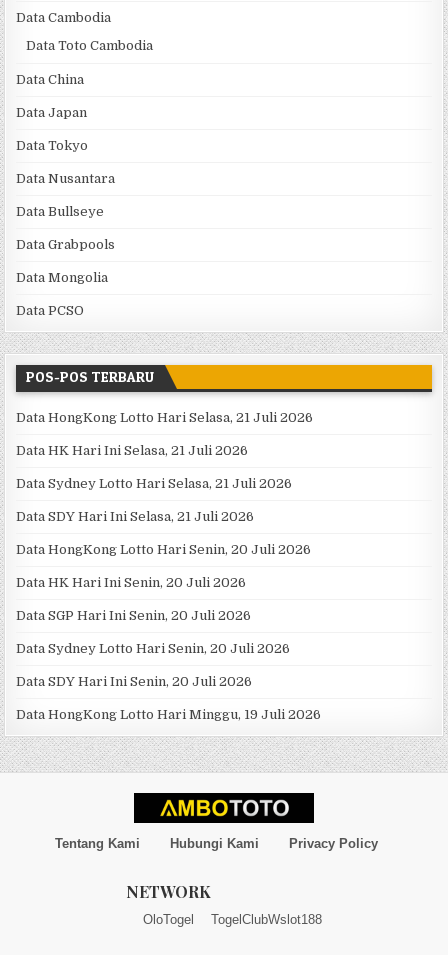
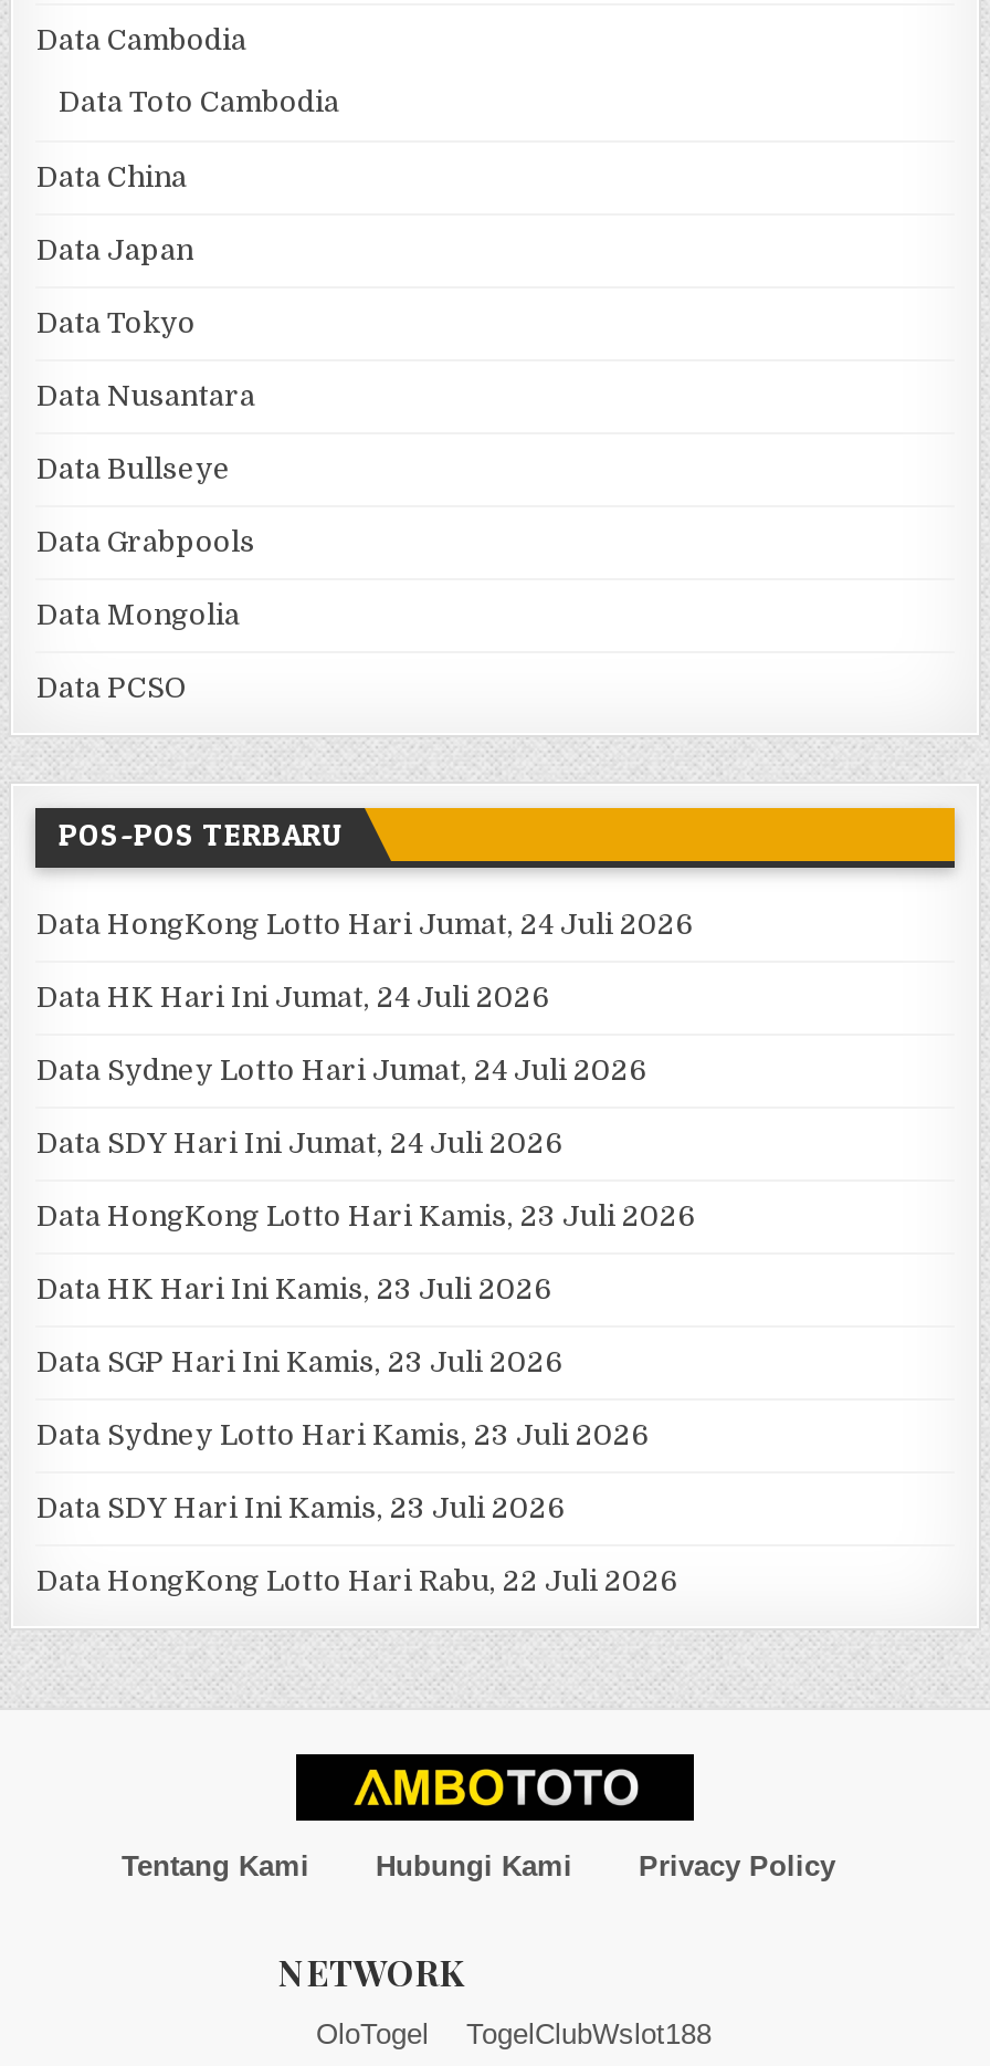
- Data HongKong Lotto Hari Selasa, 21 Juli 2026
+ Data HongKong Lotto Hari Jumat, 24 Juli 2026

- Data HK Hari Ini Selasa, 21 Juli 2026
+ Data HK Hari Ini Jumat, 24 Juli 2026

- Data Sydney Lotto Hari Selasa, 21 Juli 2026
+ Data Sydney Lotto Hari Jumat, 24 Juli 2026

- Data SDY Hari Ini Selasa, 21 Juli 2026
+ Data SDY Hari Ini Jumat, 24 Juli 2026

- Data HongKong Lotto Hari Senin, 20 Juli 2026
+ Data HongKong Lotto Hari Kamis, 23 Juli 2026

- Data HK Hari Ini Senin, 20 Juli 2026
+ Data HK Hari Ini Kamis, 23 Juli 2026

- Data SGP Hari Ini Senin, 20 Juli 2026
+ Data SGP Hari Ini Kamis, 23 Juli 2026

- Data Sydney Lotto Hari Senin, 20 Juli 2026
+ Data Sydney Lotto Hari Kamis, 23 Juli 2026

- Data SDY Hari Ini Senin, 20 Juli 2026
+ Data SDY Hari Ini Kamis, 23 Juli 2026

- Data HongKong Lotto Hari Minggu, 19 Juli 2026
+ Data HongKong Lotto Hari Rabu, 22 Juli 2026
